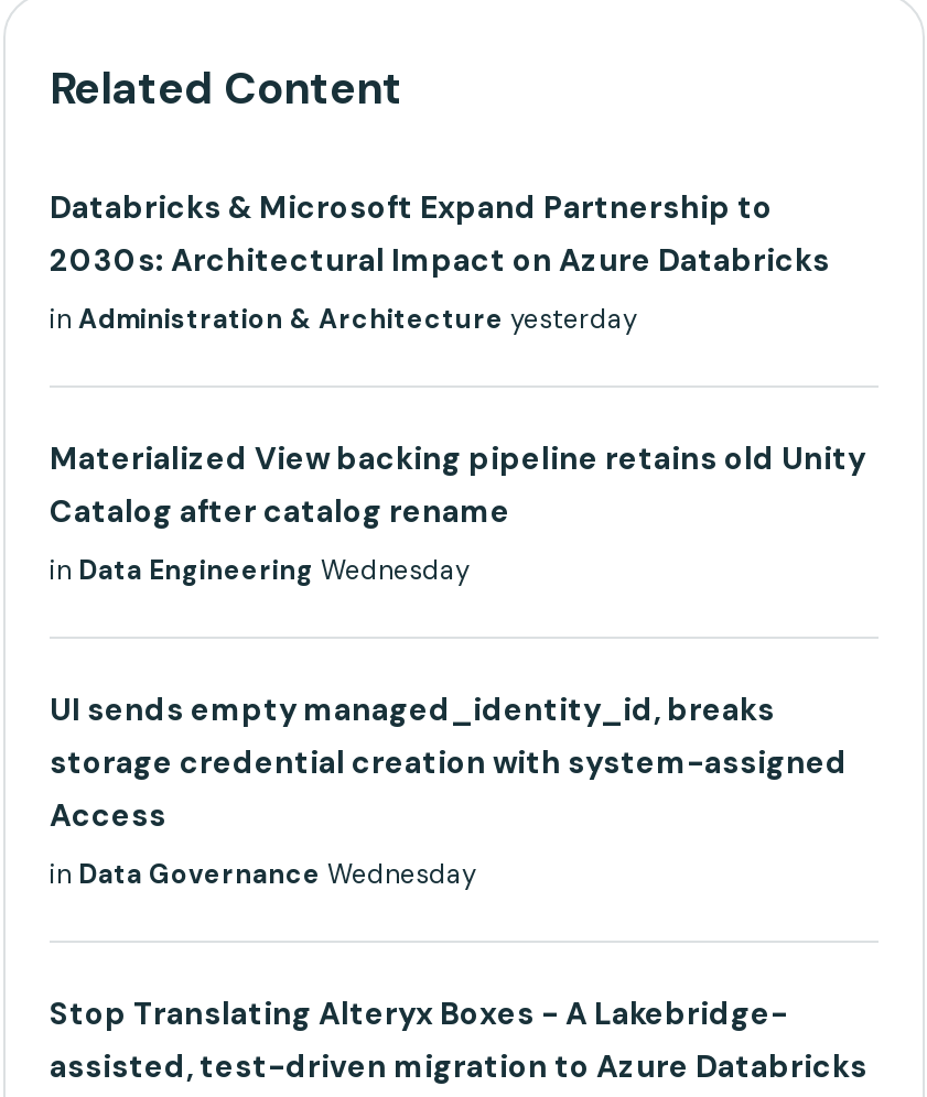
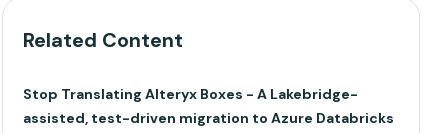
- Databricks & Microsoft Expand Partnership to
- 2030s: Architectural Impact on Azure Databricks
- in Administration & Architecture yesterday

- Materialized View backing pipeline retains old Unity
- Catalog after catalog rename
- in Data Engineering Wednesday

- UI sends empty managed_identity_id, breaks
- storage credential creation with system-assigned
- Access
- in Data Governance Wednesday
